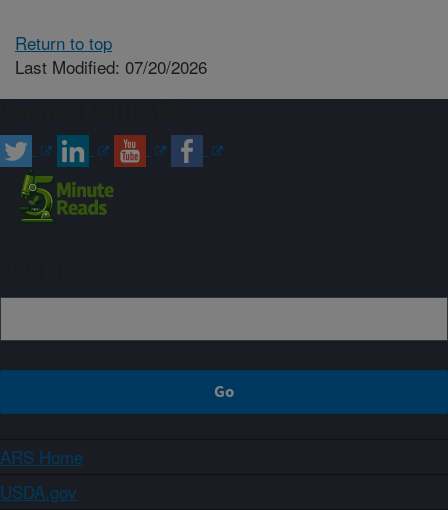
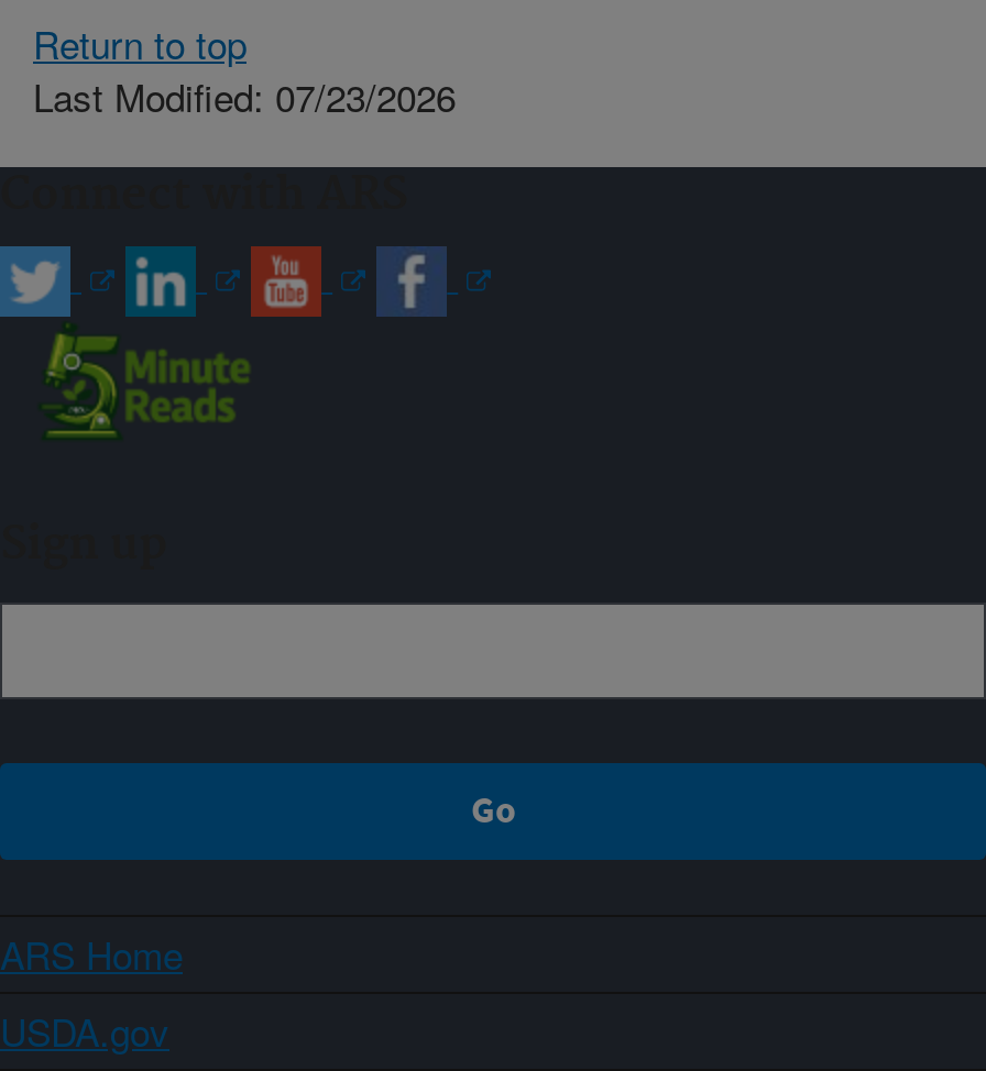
- Last Modified: 07/20/2026
+ Last Modified: 07/23/2026
